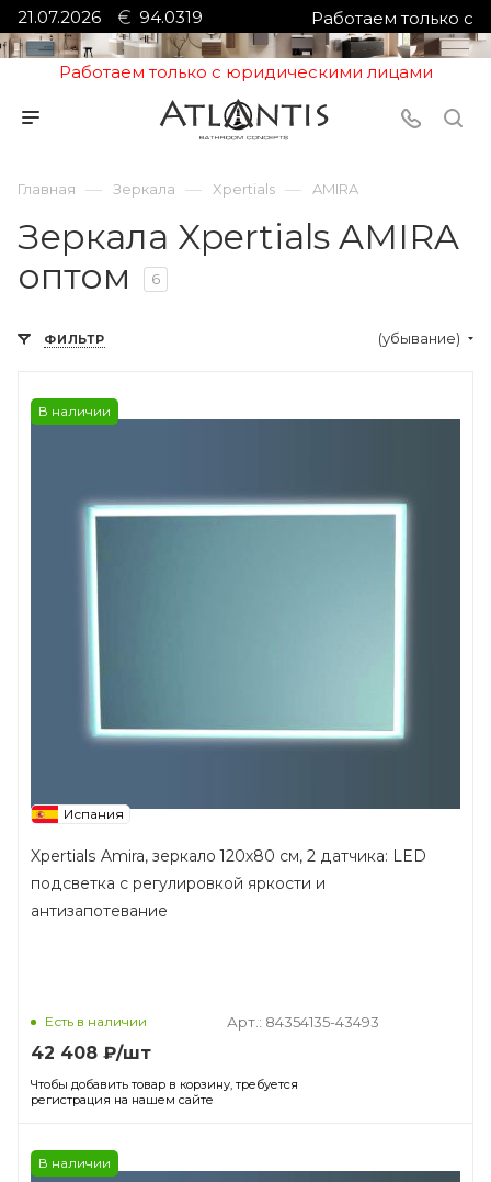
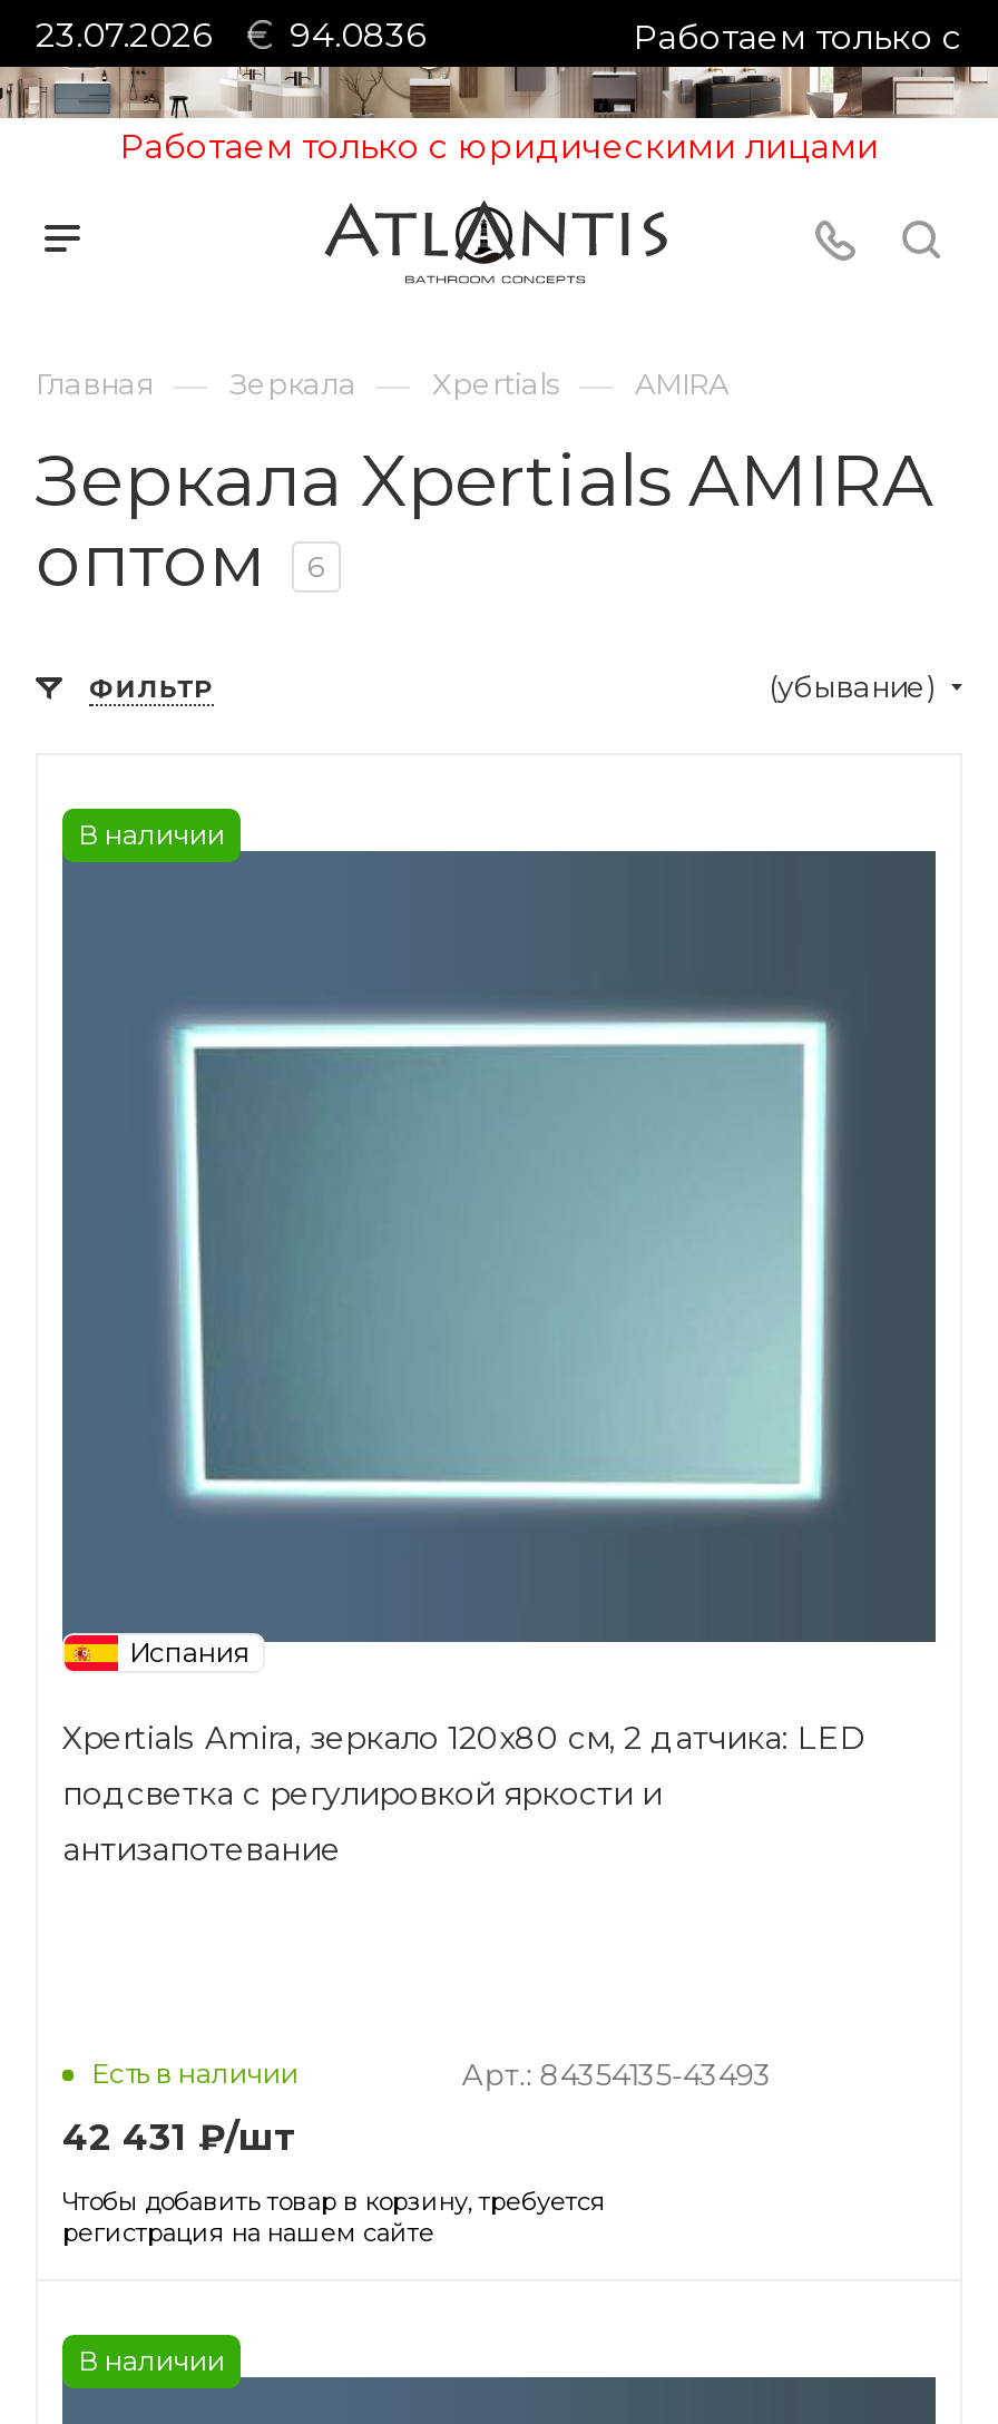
- 21.07.2026
+ 23.07.2026

- 94.0319
+ 94.0836

- 42 408 ₽/шт
+ 42 431 ₽/шт
